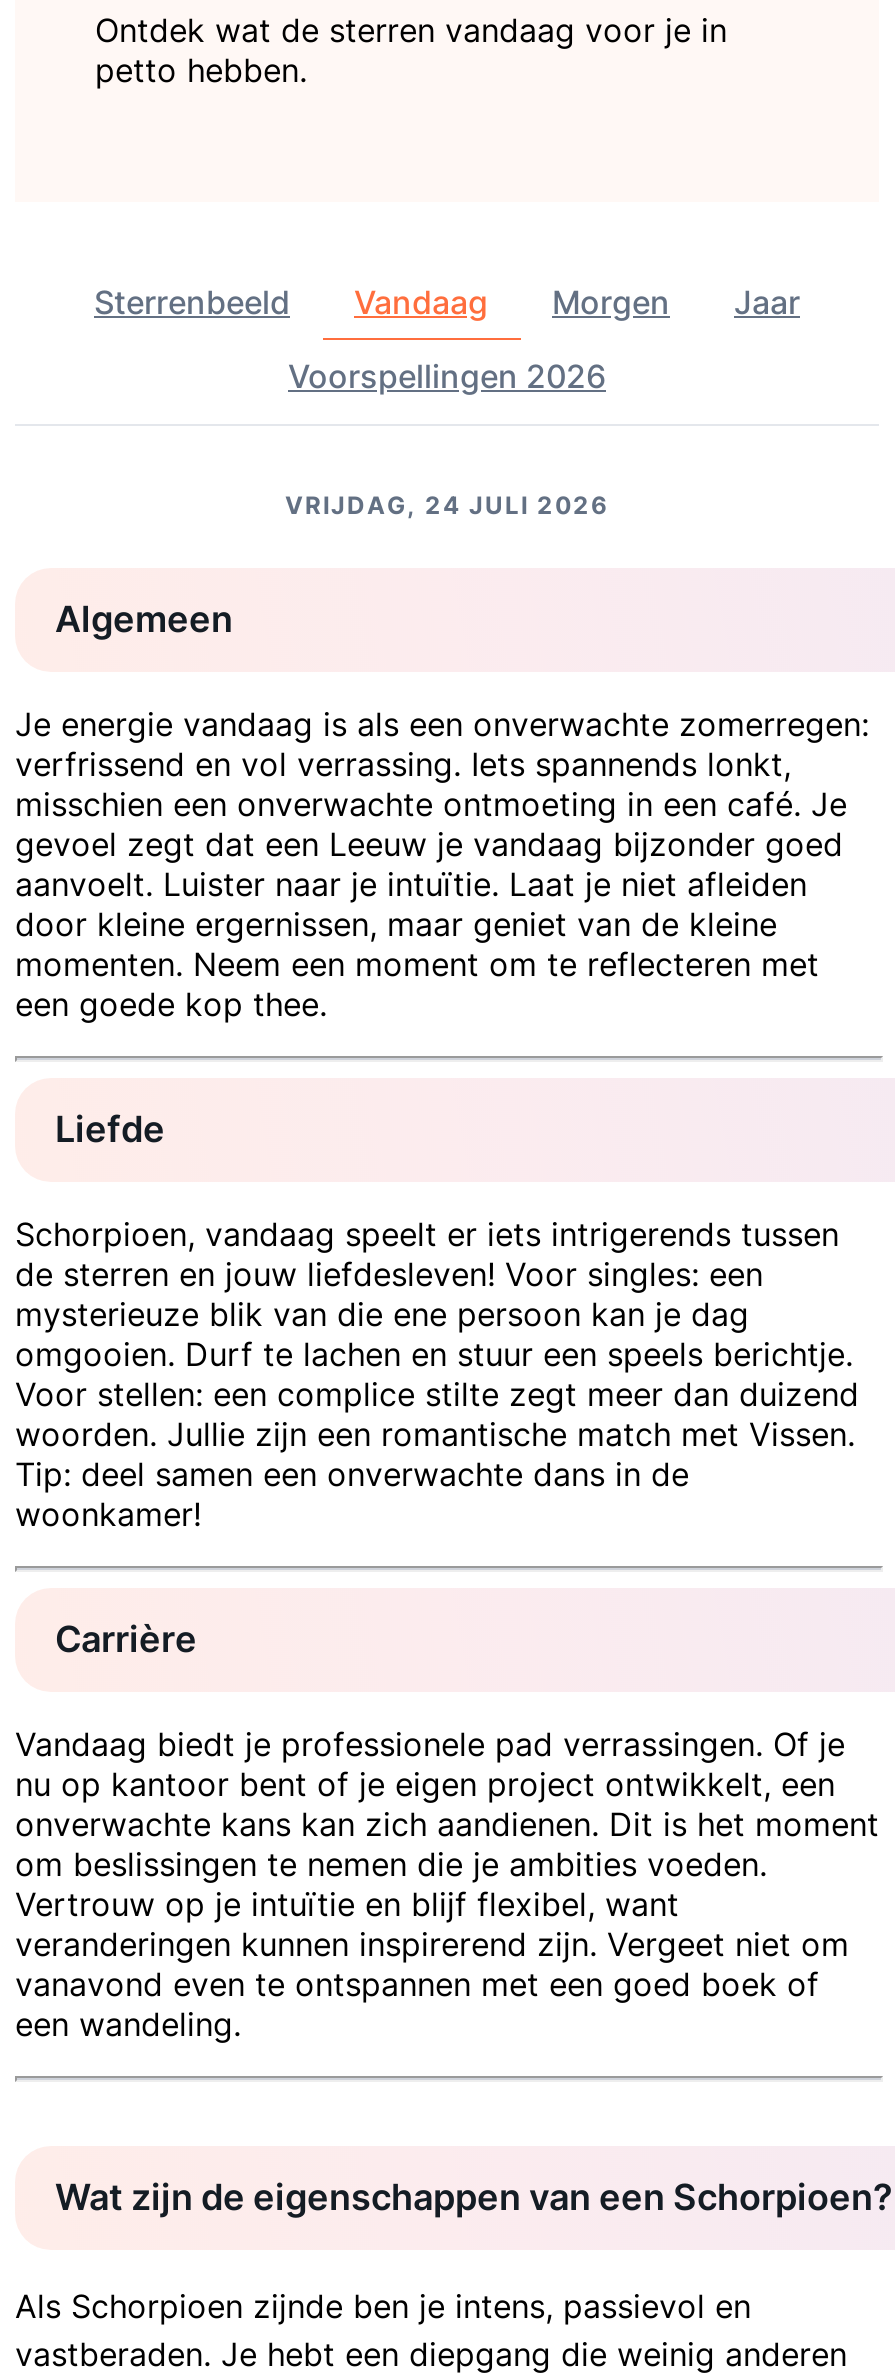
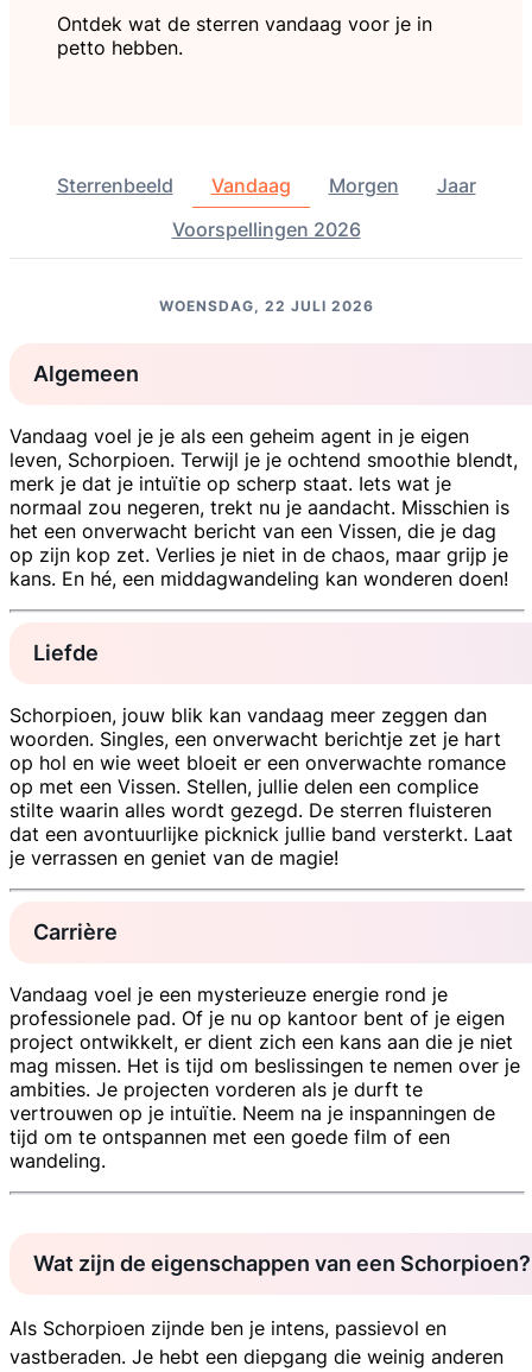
- VRIJDAG, 24 JULI 2026
+ WOENSDAG, 22 JULI 2026

- Je energie vandaag is als een onverwachte zomerregen:
- verfrissend en vol verrassing. Iets spannends lonkt,
- misschien een onverwachte ontmoeting in een café. Je
- gevoel zegt dat een Leeuw je vandaag bijzonder goed
- aanvoelt. Luister naar je intuïtie. Laat je niet afleiden
- door kleine ergernissen, maar geniet van de kleine
- momenten. Neem een moment om te reflecteren met
- een goede kop thee.
+ Vandaag voel je je als een geheim agent in je eigen
+ leven, Schorpioen. Terwijl je je ochtend smoothie blendt,
+ merk je dat je intuïtie op scherp staat. Iets wat je
+ normaal zou negeren, trekt nu je aandacht. Misschien is
+ het een onverwacht bericht van een Vissen, die je dag
+ op zijn kop zet. Verlies je niet in de chaos, maar grijp je
+ kans. En hé, een middagwandeling kan wonderen doen!

- Schorpioen, vandaag speelt er iets intrigerends tussen
- de sterren en jouw liefdesleven! Voor singles: een
- mysterieuze blik van die ene persoon kan je dag
- omgooien. Durf te lachen en stuur een speels berichtje.
- Voor stellen: een complice stilte zegt meer dan duizend
- woorden. Jullie zijn een romantische match met Vissen.
- Tip: deel samen een onverwachte dans in de
- woonkamer!
+ Schorpioen, jouw blik kan vandaag meer zeggen dan
+ woorden. Singles, een onverwacht berichtje zet je hart
+ op hol en wie weet bloeit er een onverwachte romance
+ op met een Vissen. Stellen, jullie delen een complice
+ stilte waarin alles wordt gezegd. De sterren fluisteren
+ dat een avontuurlijke picknick jullie band versterkt. Laat
+ je verrassen en geniet van de magie!

- Vandaag biedt je professionele pad verrassingen. Of je
- nu op kantoor bent of je eigen project ontwikkelt, een
- onverwachte kans kan zich aandienen. Dit is het moment
- om beslissingen te nemen die je ambities voeden.
- Vertrouw op je intuïtie en blijf flexibel, want
- veranderingen kunnen inspirerend zijn. Vergeet niet om
- vanavond even te ontspannen met een goed boek of
- een wandeling.
+ Vandaag voel je een mysterieuze energie rond je
+ professionele pad. Of je nu op kantoor bent of je eigen
+ project ontwikkelt, er dient zich een kans aan die je niet
+ mag missen. Het is tijd om beslissingen te nemen over je
+ ambities. Je projecten vorderen als je durft te
+ vertrouwen op je intuïtie. Neem na je inspanningen de
+ tijd om te ontspannen met een goede film of een
+ wandeling.
